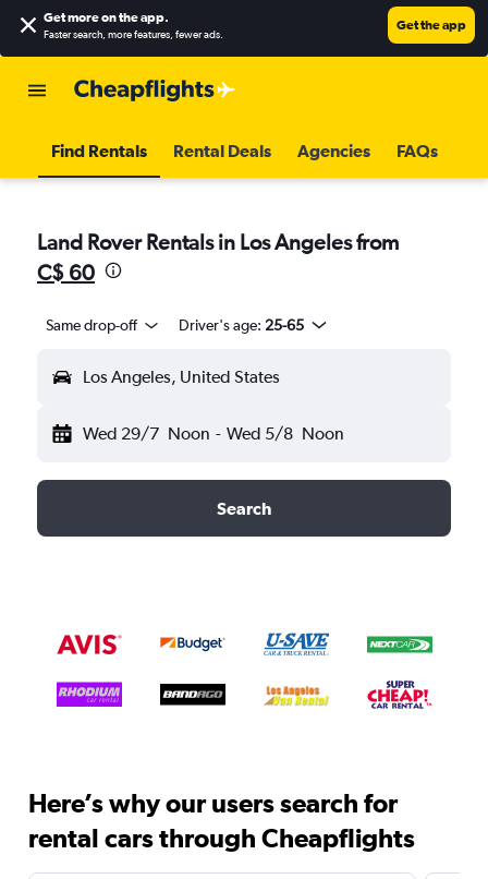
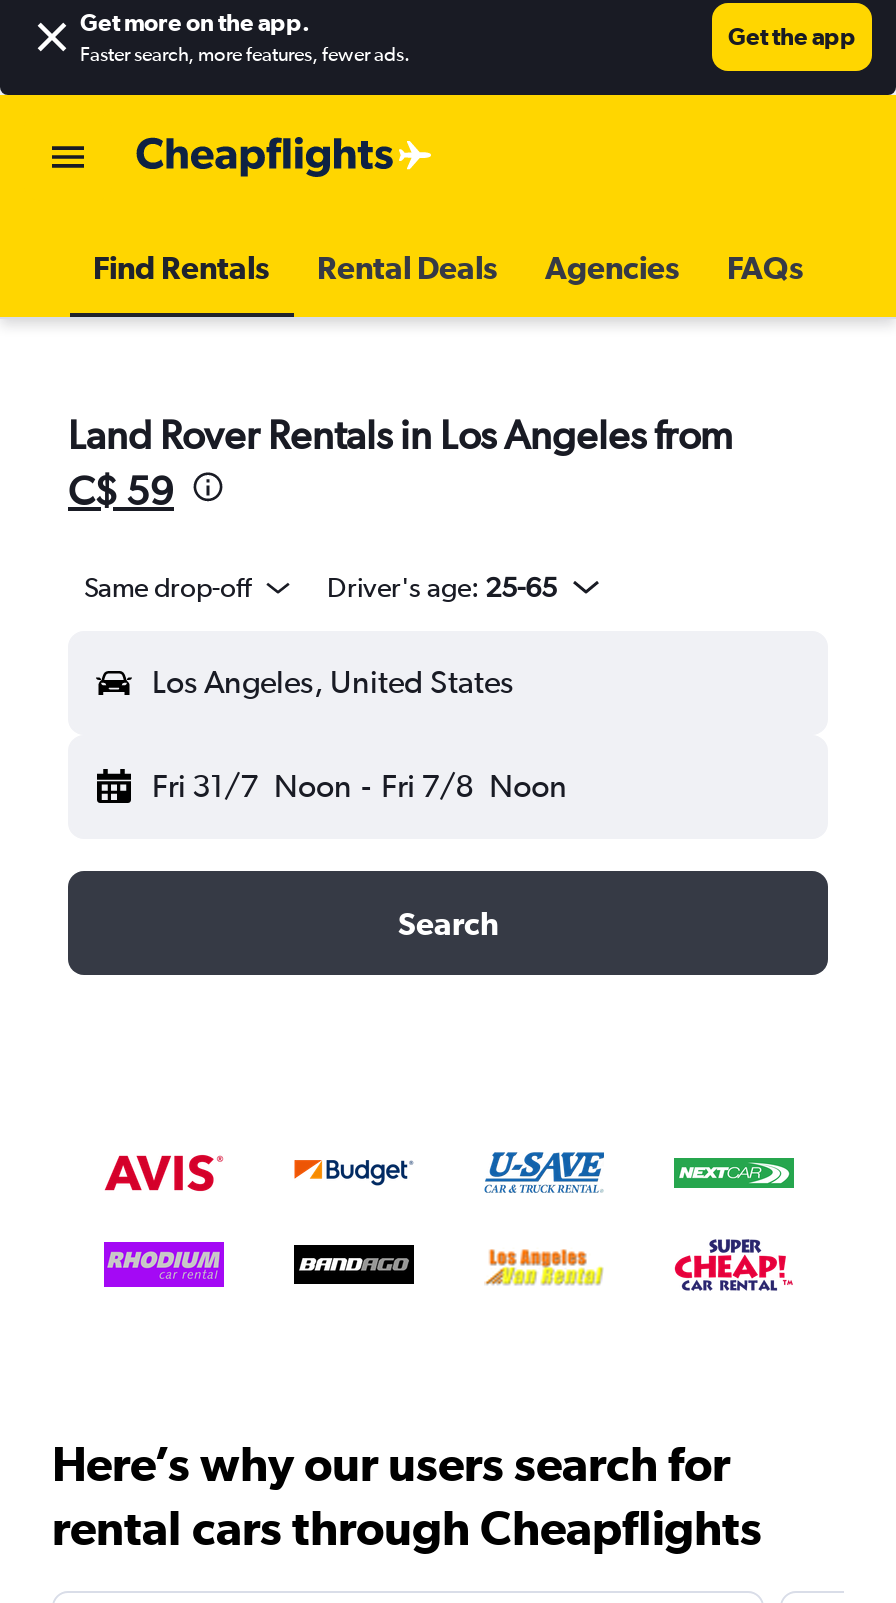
- C$ 60
+ C$ 59

- Wed 29/7 Noon - Wed 5/8 Noon
+ Fri 31/7 Noon - Fri 7/8 Noon
